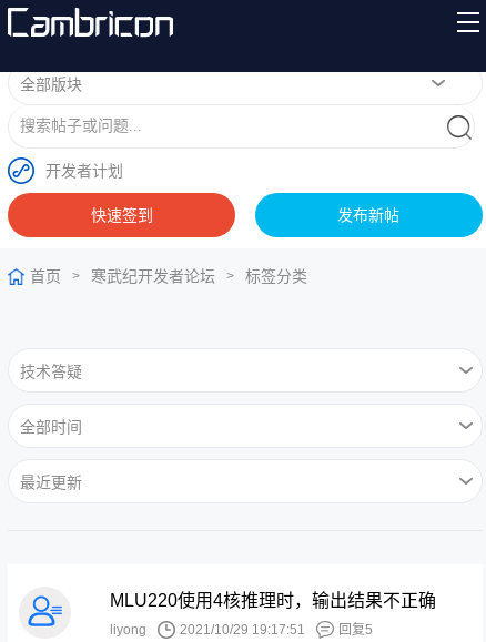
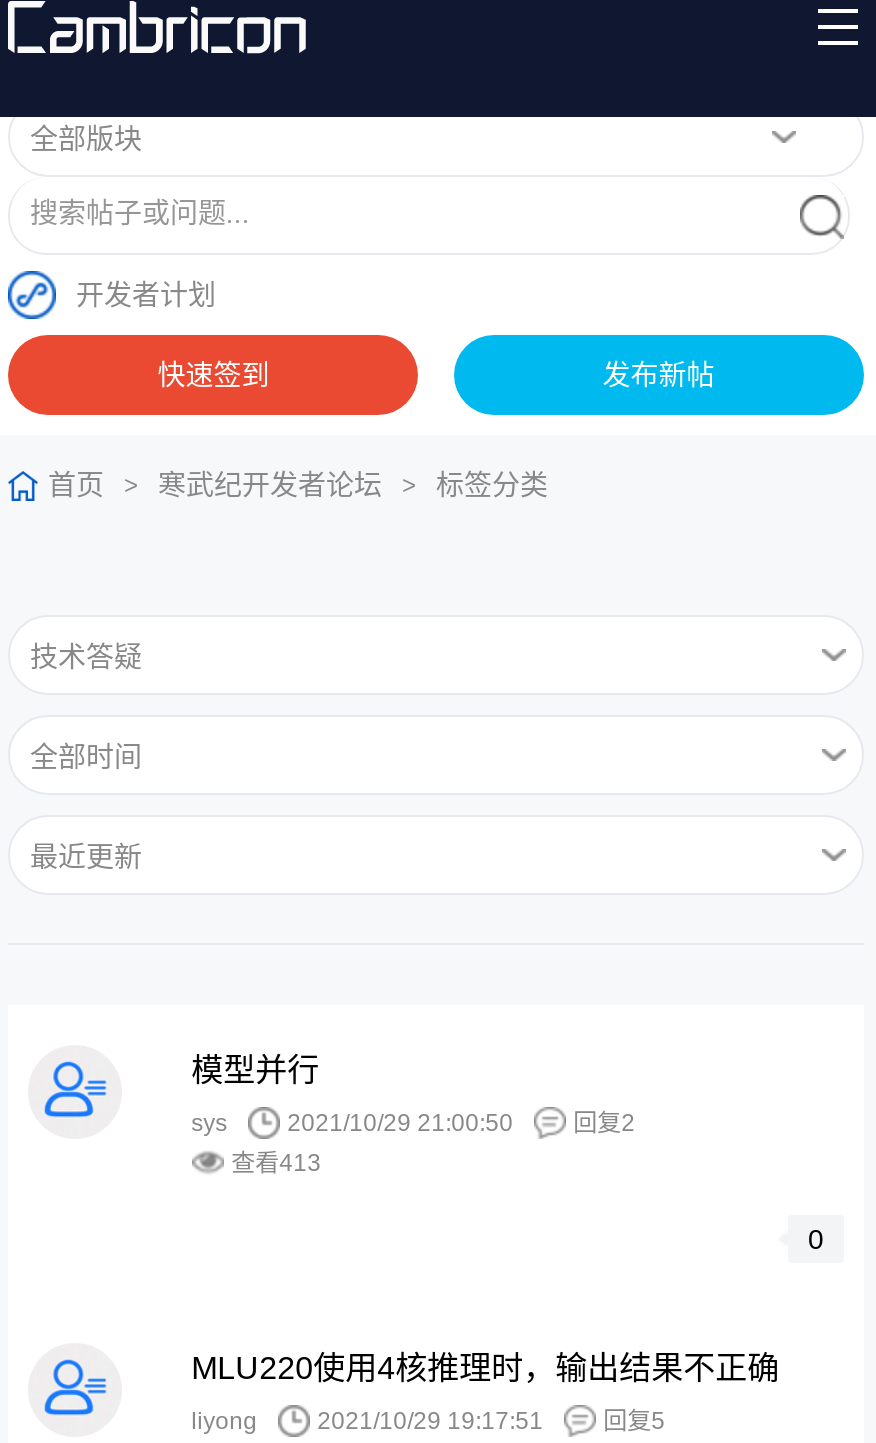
+ 模型并行
+ sys
+ 2021/10/29 21:00:50
+ 回复2
+ 查看413
+ 0
